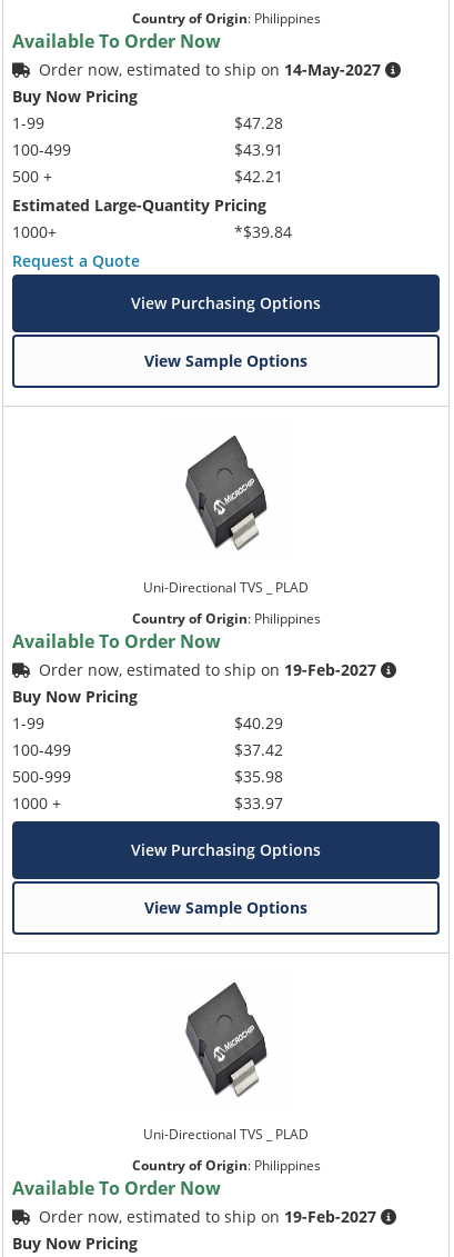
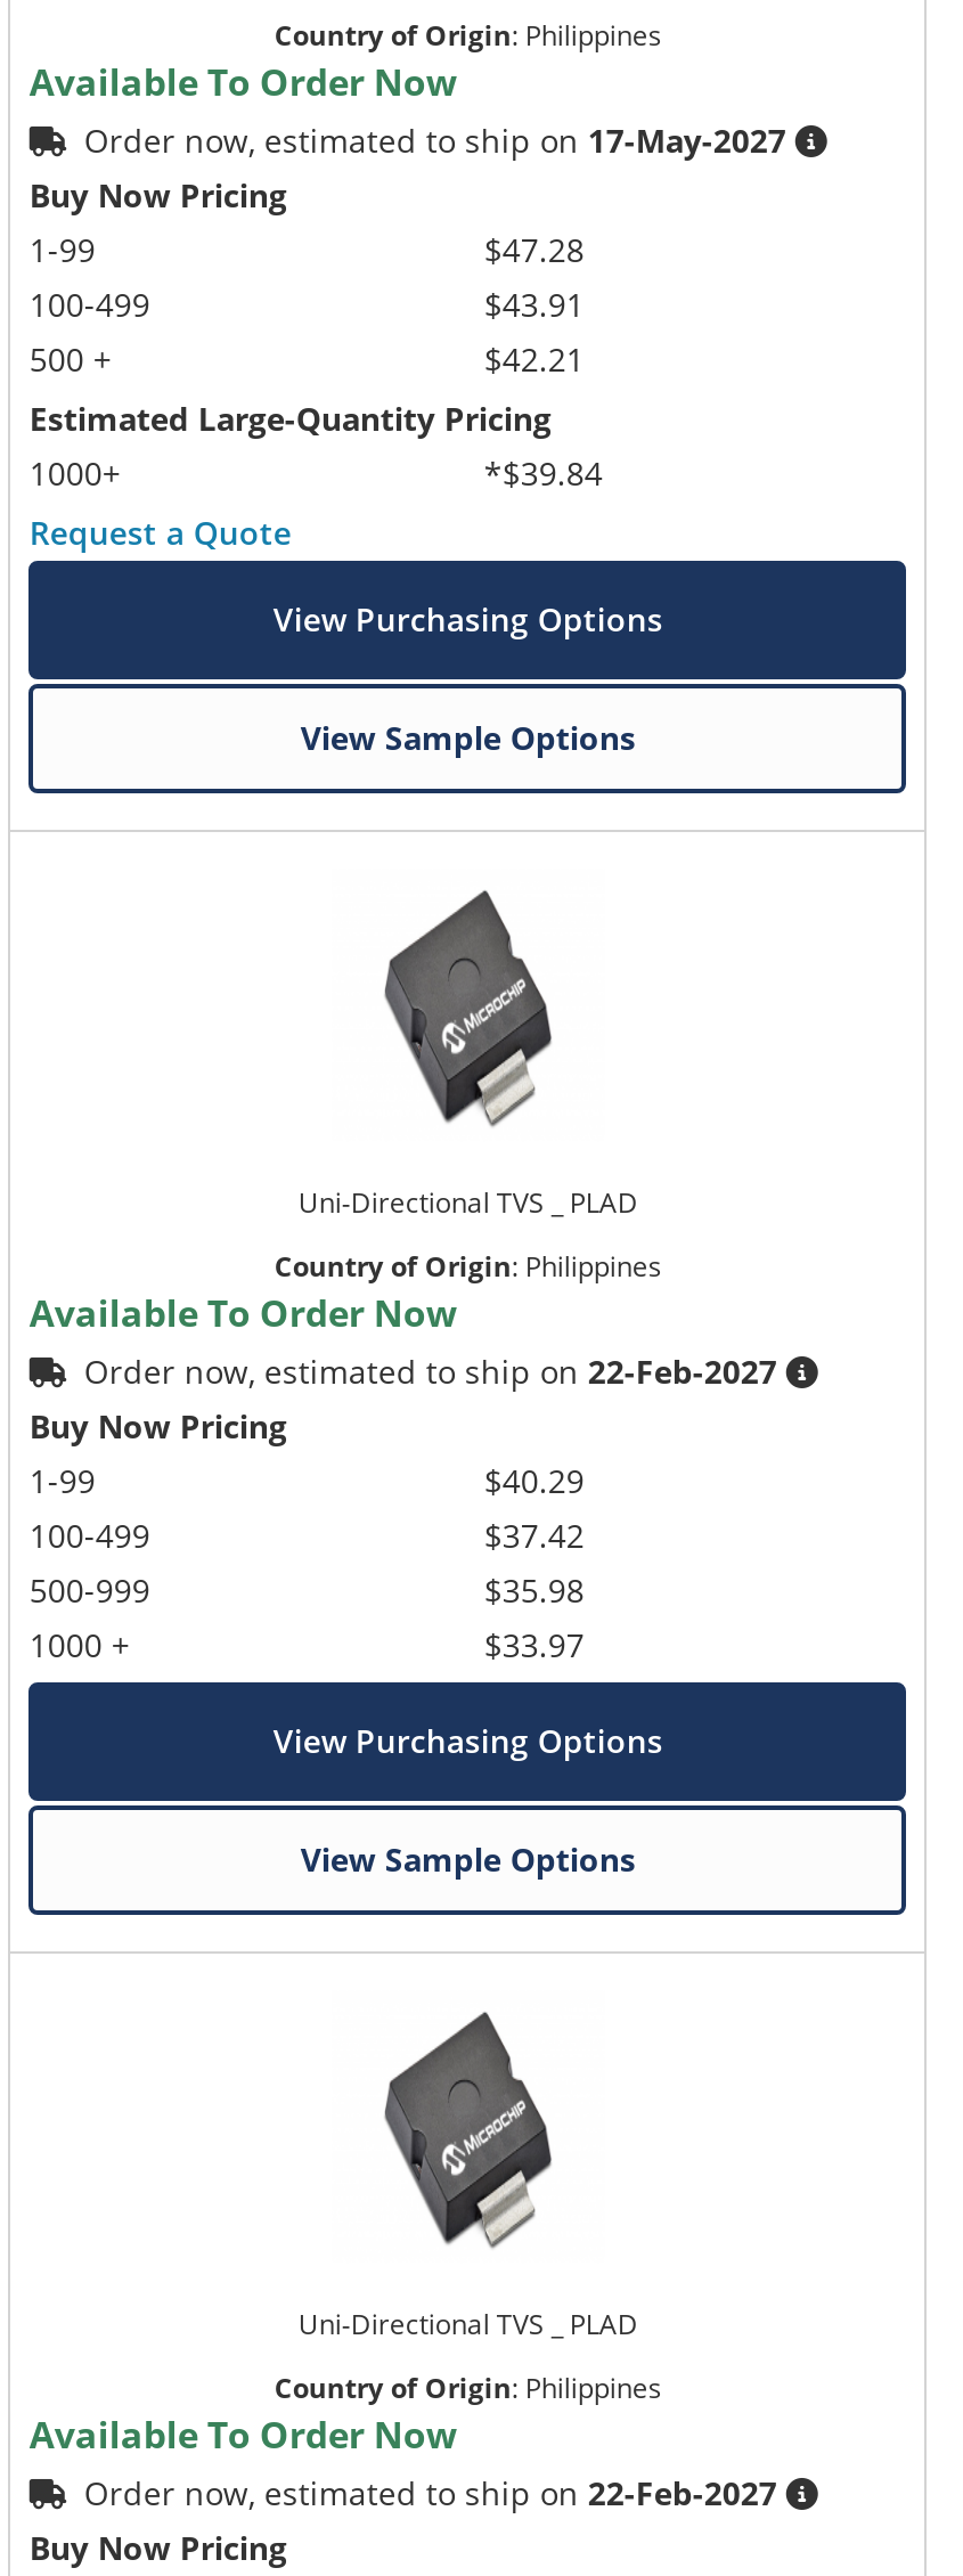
- Order now, estimated to ship on 14-May-2027
+ Order now, estimated to ship on 17-May-2027

- Order now, estimated to ship on 19-Feb-2027
+ Order now, estimated to ship on 22-Feb-2027

- Order now, estimated to ship on 19-Feb-2027
+ Order now, estimated to ship on 22-Feb-2027
